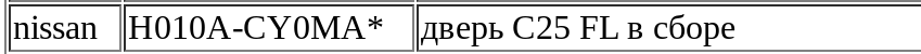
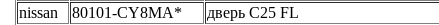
- H010A-CY0MA*
- дверь C25 FL в сборе
+ 80101-CY8MA*
+ дверь C25 FL
